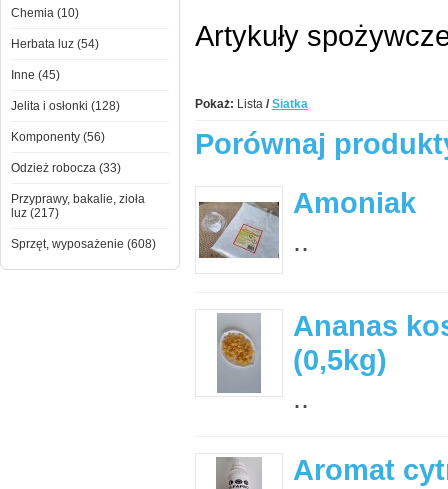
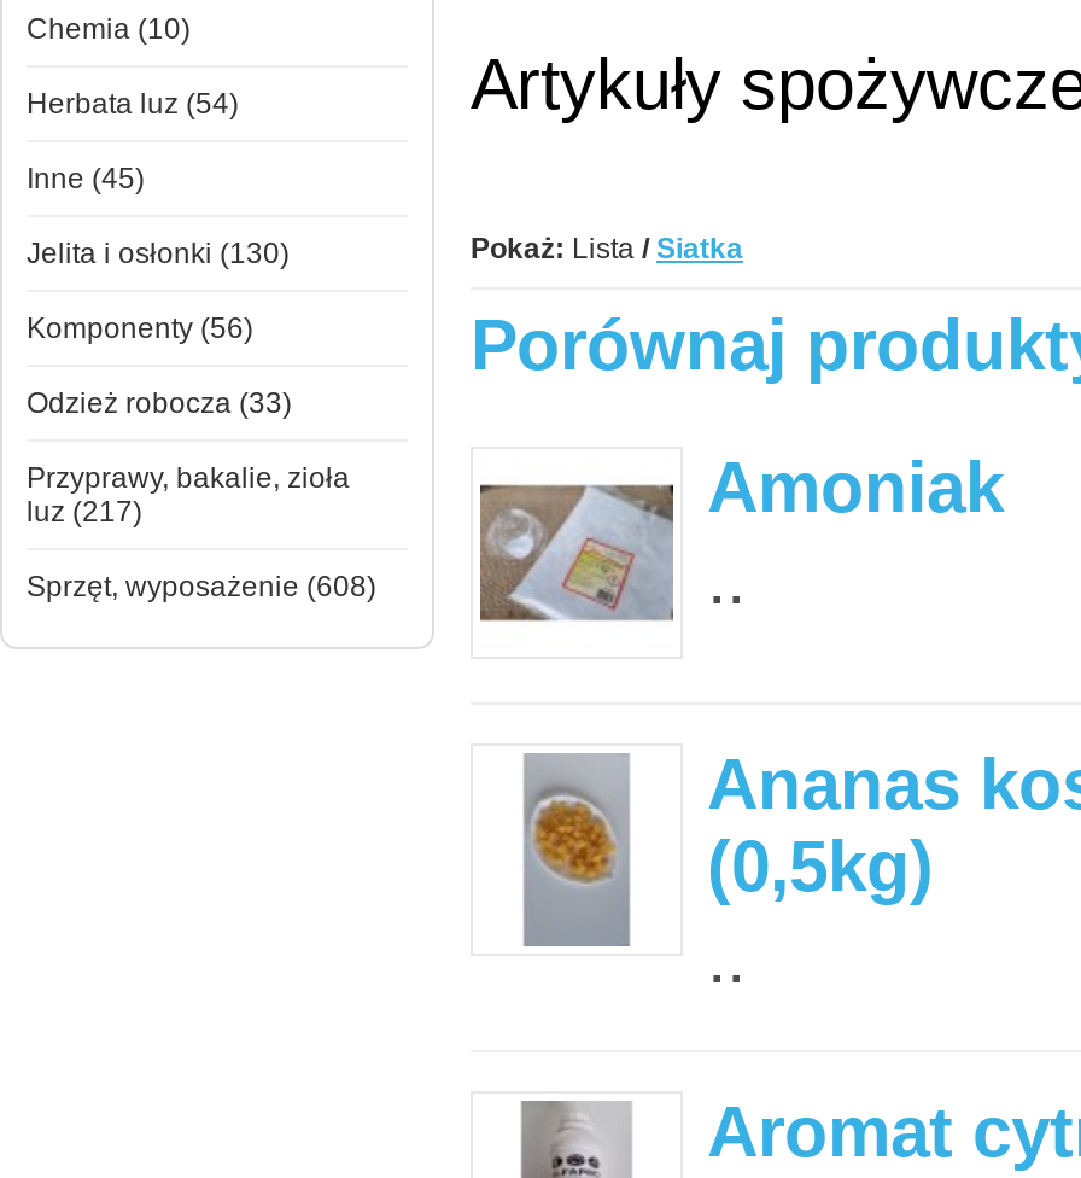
- Jelita i osłonki (128)
+ Jelita i osłonki (130)
